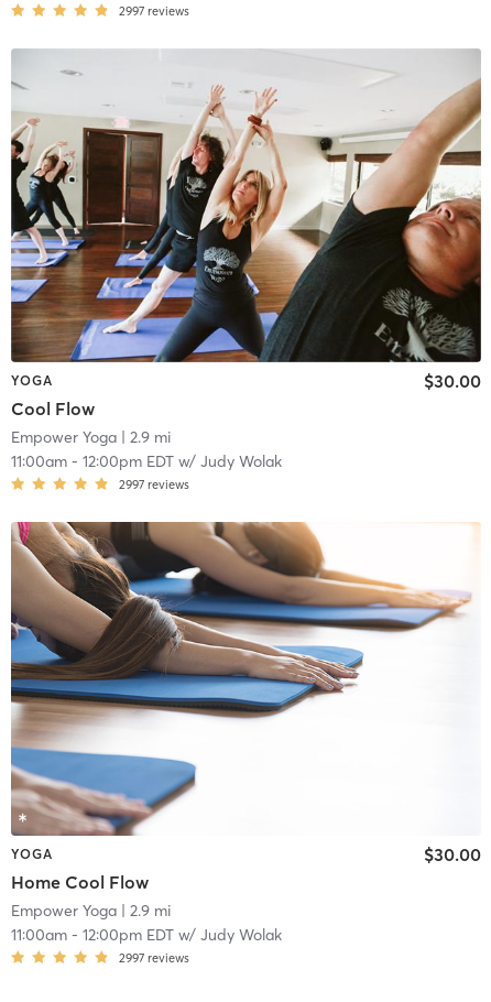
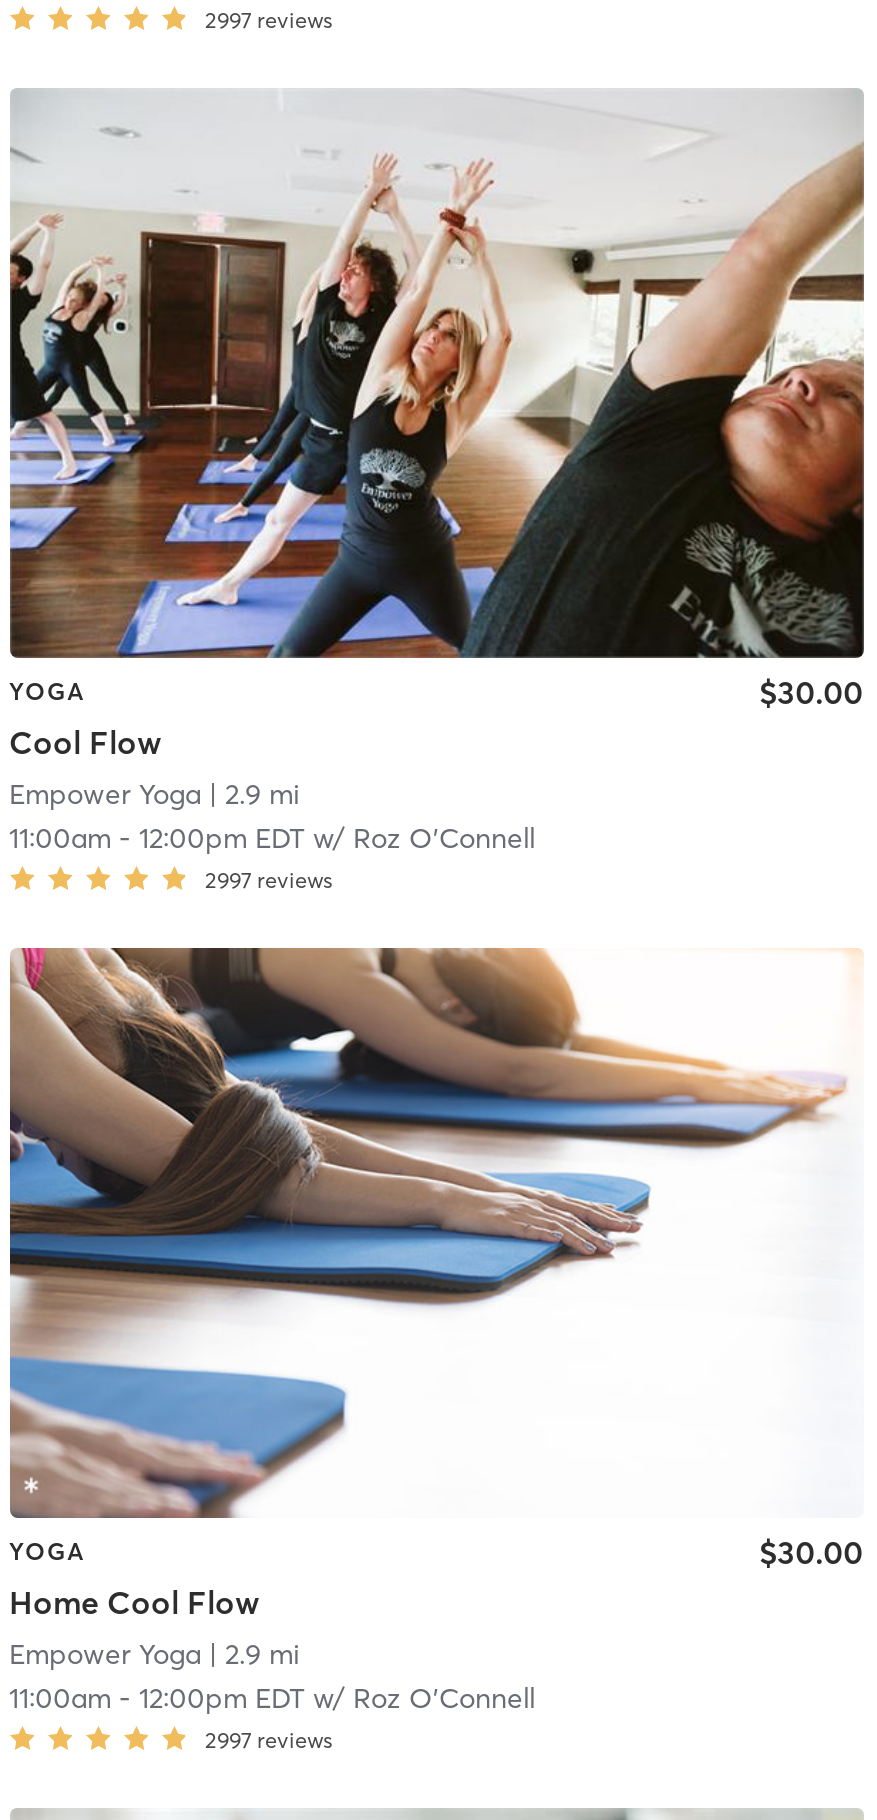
- 11:00am - 12:00pm EDT w/ Judy Wolak
+ 11:00am - 12:00pm EDT w/ Roz O'Connell

- 11:00am - 12:00pm EDT w/ Judy Wolak
+ 11:00am - 12:00pm EDT w/ Roz O'Connell
